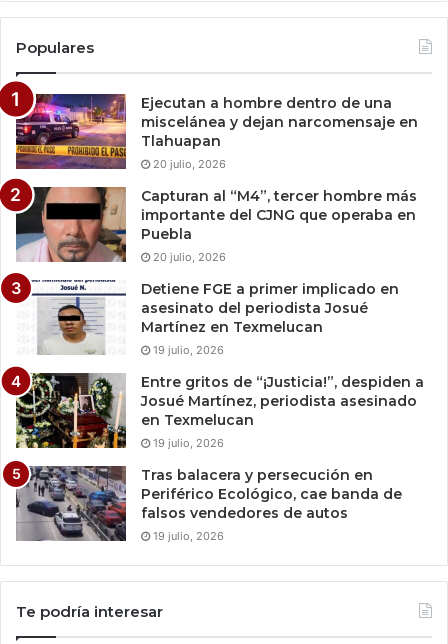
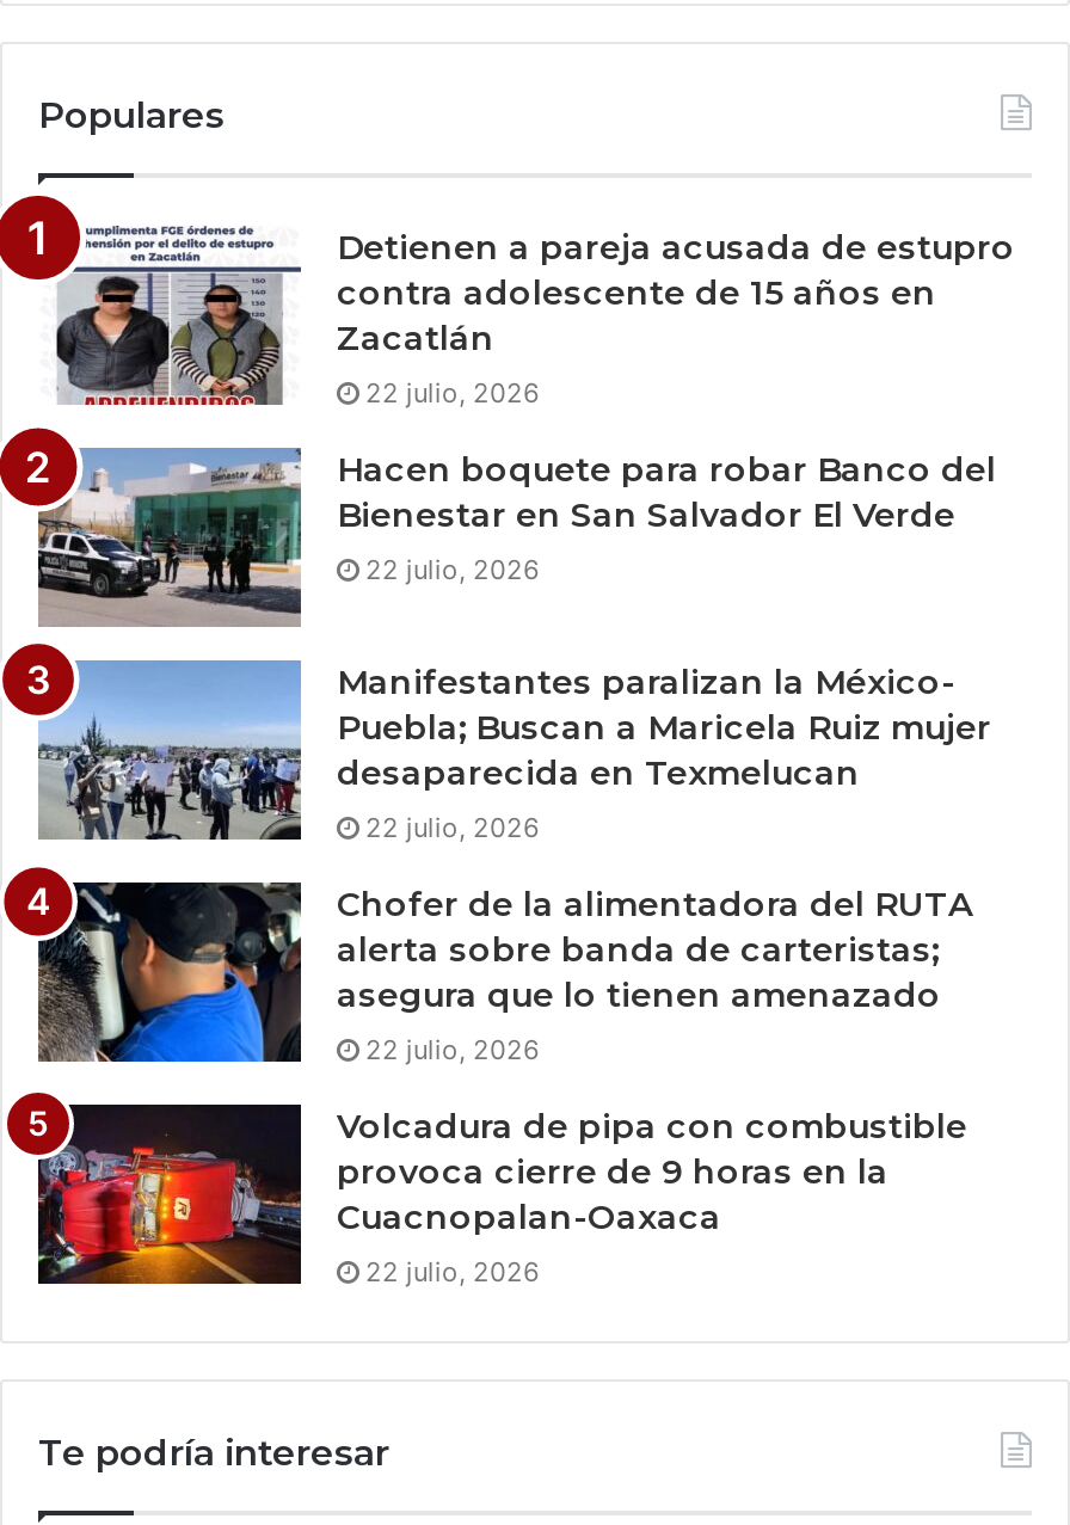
- [image]
- Ejecutan a hombre dentro de una
- miscelánea y dejan narcomensaje en
- Tlahuapan
- 20 julio, 2026
+ [image]
+ Detienen a pareja acusada de estupro
+ contra adolescente de 15 años en
+ Zacatlán
+ 22 julio, 2026

- [image]
- Capturan al “M4”, tercer hombre más
- importante del CJNG que operaba en
- Puebla
- 20 julio, 2026
+ [image]
+ Hacen boquete para robar Banco del
+ Bienestar en San Salvador El Verde
+ 22 julio, 2026

- [image]
- Detiene FGE a primer implicado en
- asesinato del periodista Josué
- Martínez en Texmelucan
- 19 julio, 2026
+ [image]
+ Manifestantes paralizan la México-
+ Puebla; Buscan a Maricela Ruiz mujer
+ desaparecida en Texmelucan
+ 22 julio, 2026

- [image]
- Entre gritos de “¡Justicia!”, despiden a
- Josué Martínez, periodista asesinado
- en Texmelucan
- 19 julio, 2026
+ [image]
+ Chofer de la alimentadora del RUTA
+ alerta sobre banda de carteristas;
+ asegura que lo tienen amenazado
+ 22 julio, 2026

- [image]
- Tras balacera y persecución en
- Periférico Ecológico, cae banda de
- falsos vendedores de autos
- 19 julio, 2026
+ [image]
+ Volcadura de pipa con combustible
+ provoca cierre de 9 horas en la
+ Cuacnopalan-Oaxaca
+ 22 julio, 2026
